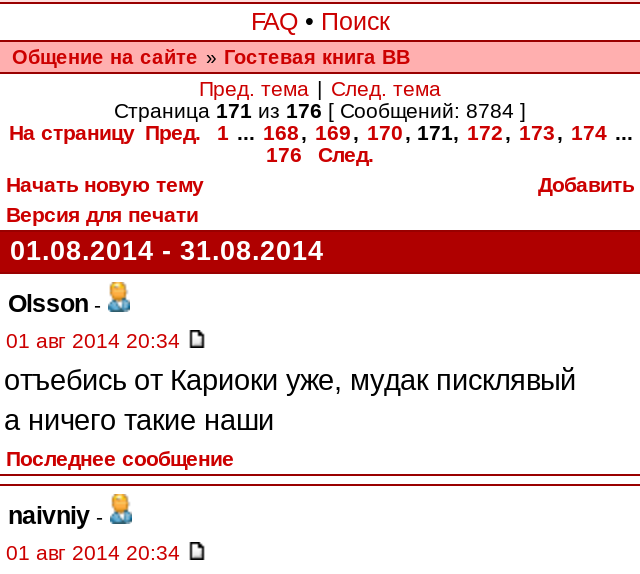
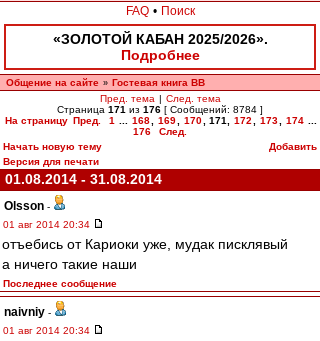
+ «ЗОЛОТОЙ КАБАН 2025/2026».
+ Подробнее
